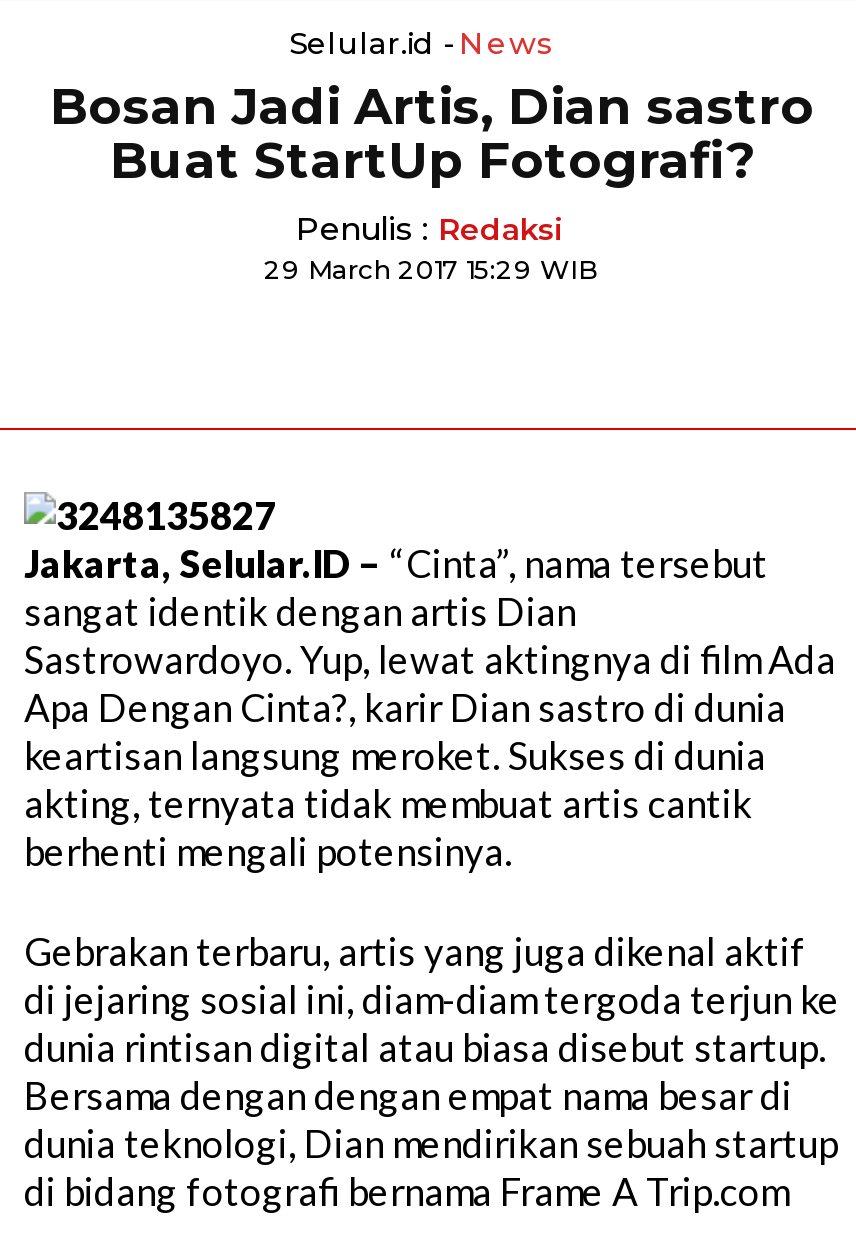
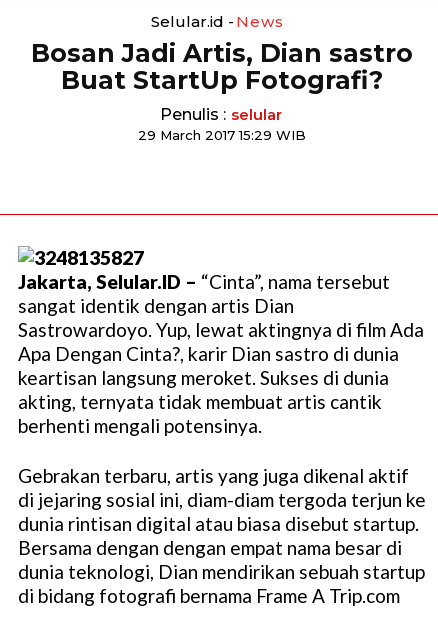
- Penulis : Redaksi
+ Penulis : selular
